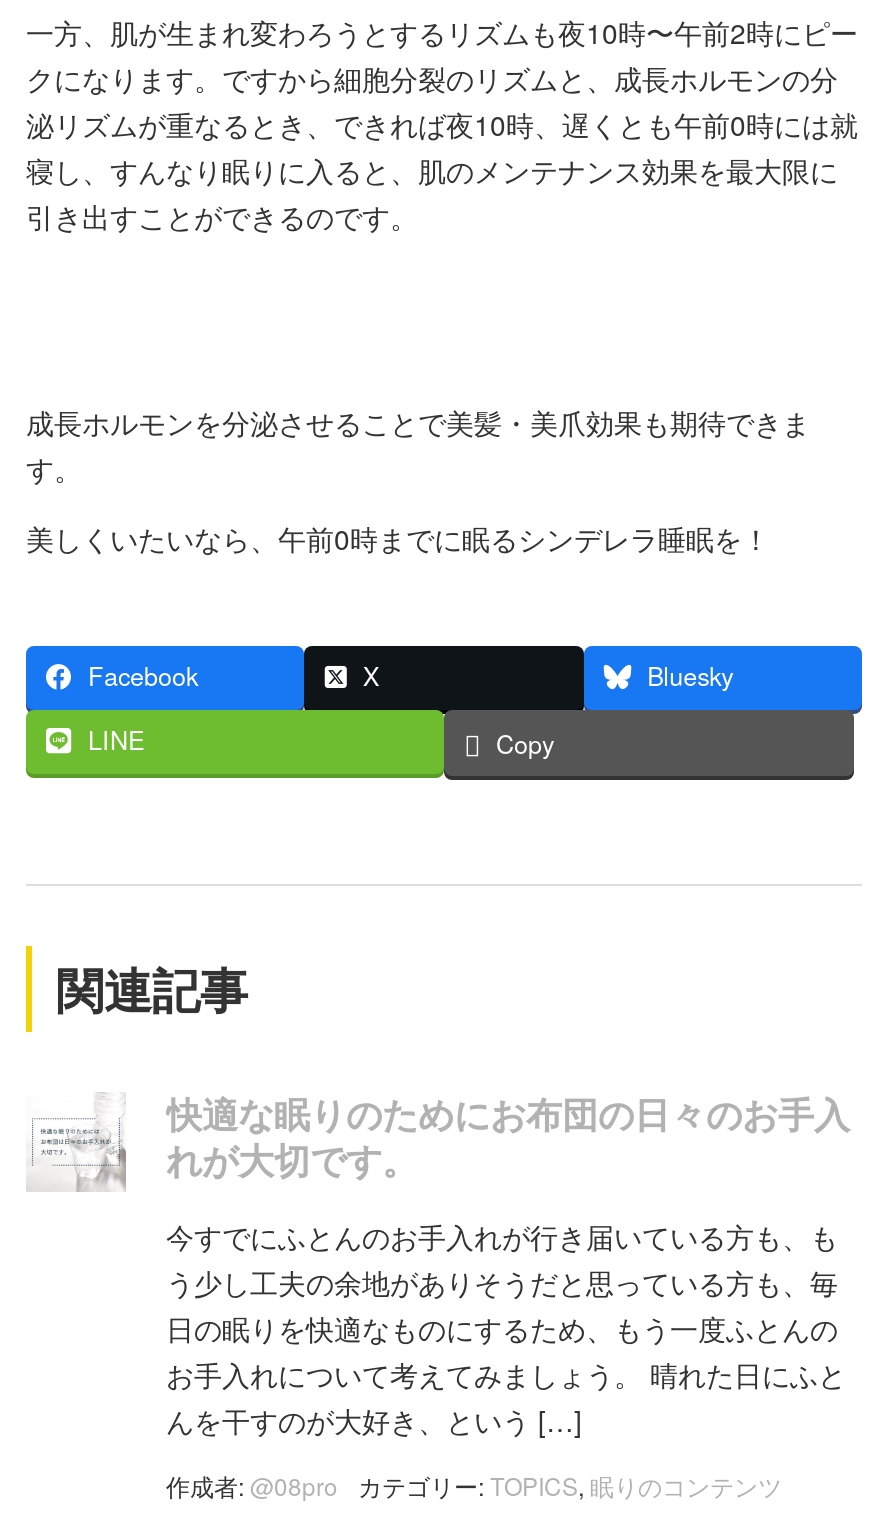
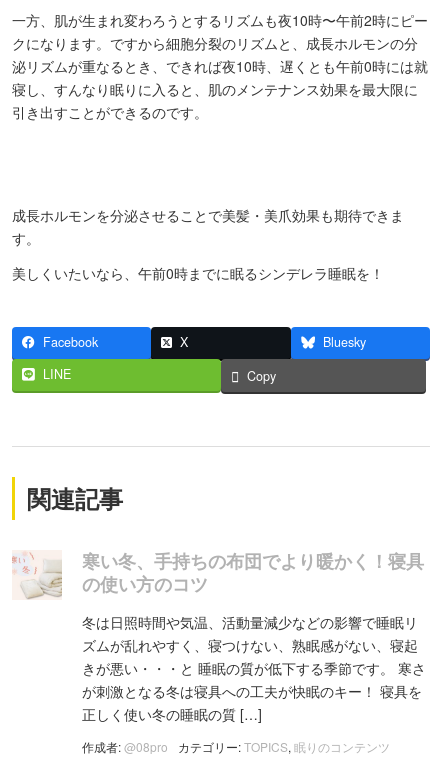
- [image]
- 快適な眠りのためにお布団の日々のお手入
- れが大切です。
+ [image]
+ 寒い冬、手持ちの布団でより暖かく！寝具
+ の使い方のコツ

- 今すでにふとんのお手入れが行き届いている方も、も
- う少し工夫の余地がありそうだと思っている方も、毎
- 日の眠りを快適なものにするため、もう一度ふとんの
- お手入れについて考えてみましょう。 晴れた日にふと
- んを干すのが大好き、という […]
+ 冬は日照時間や気温、活動量減少などの影響で睡眠リ
+ ズムが乱れやすく、寝つけない、熟眠感がない、寝起
+ きが悪い・・・と 睡眠の質が低下する季節です。 寒さ
+ が刺激となる冬は寝具への工夫が快眠のキー！ 寝具を
+ 正しく使い冬の睡眠の質 […]
